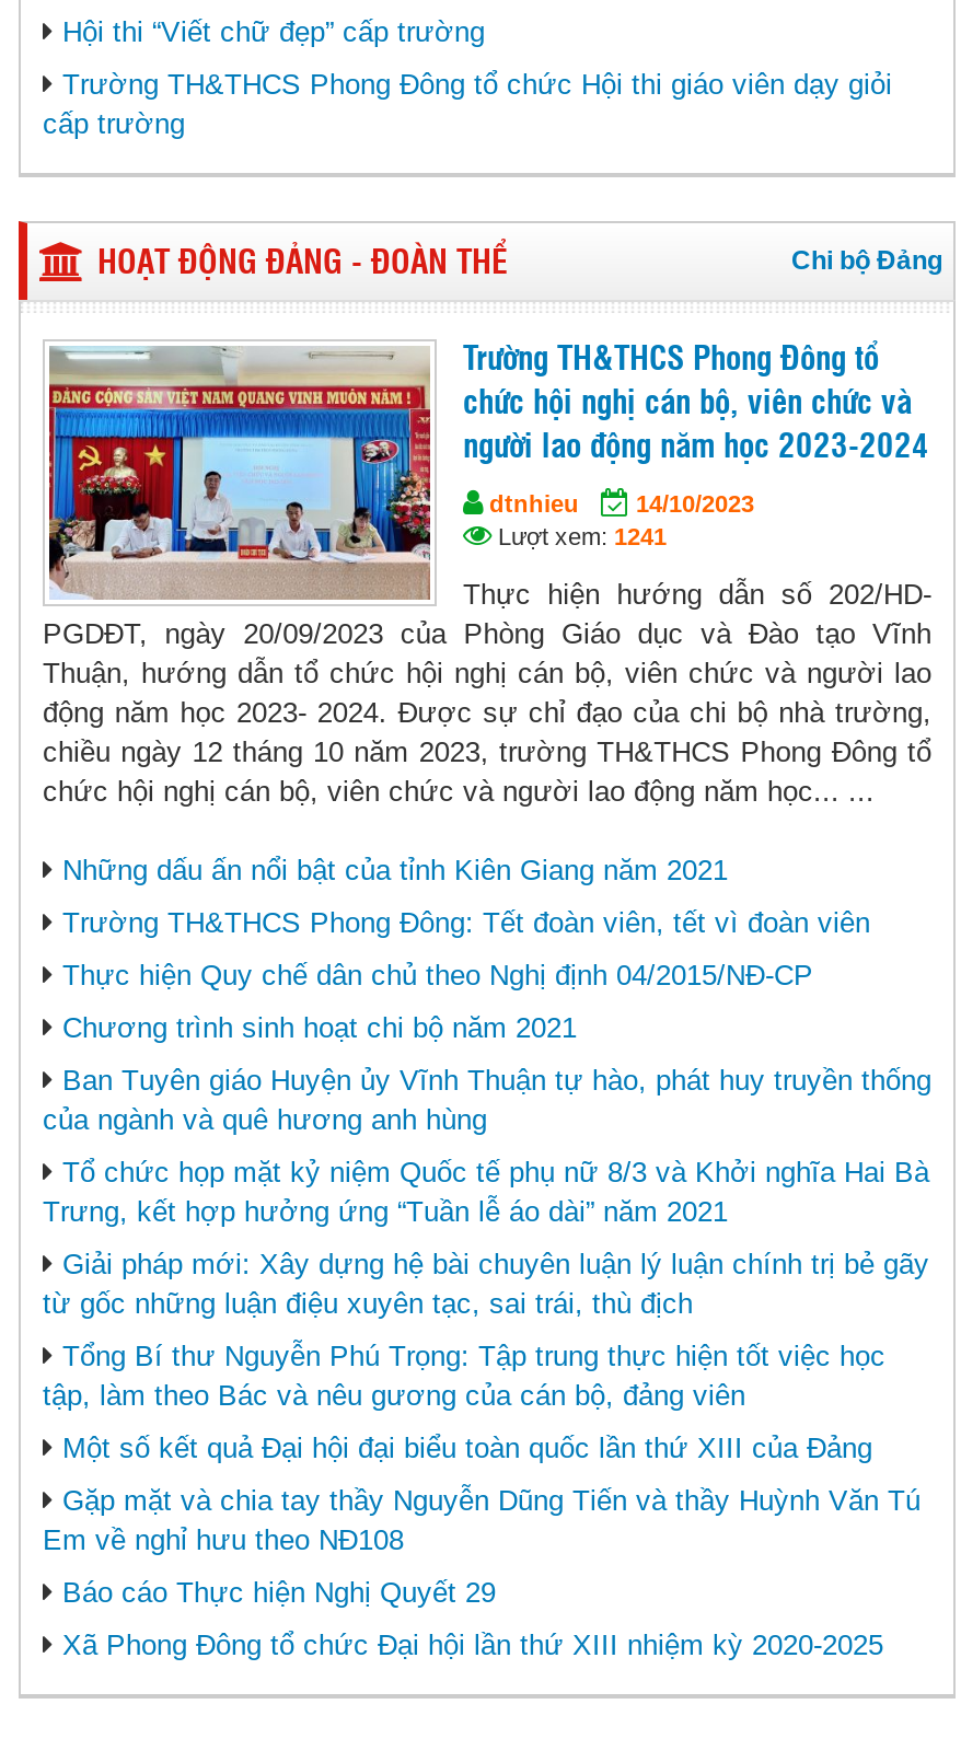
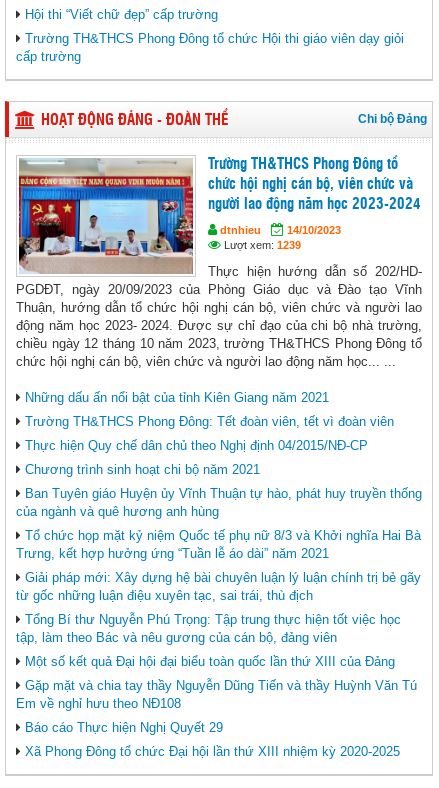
- Lượt xem: 1241
+ Lượt xem: 1239
